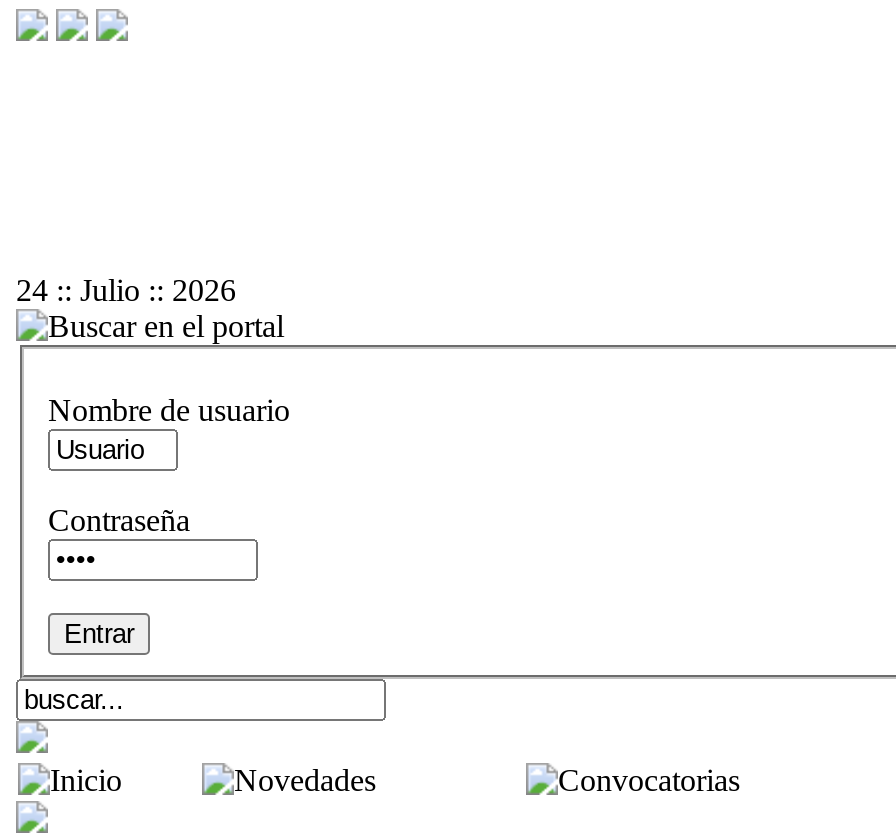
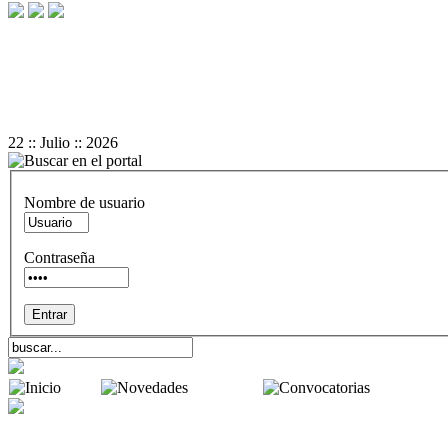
- 24 :: Julio :: 2026
+ 22 :: Julio :: 2026
